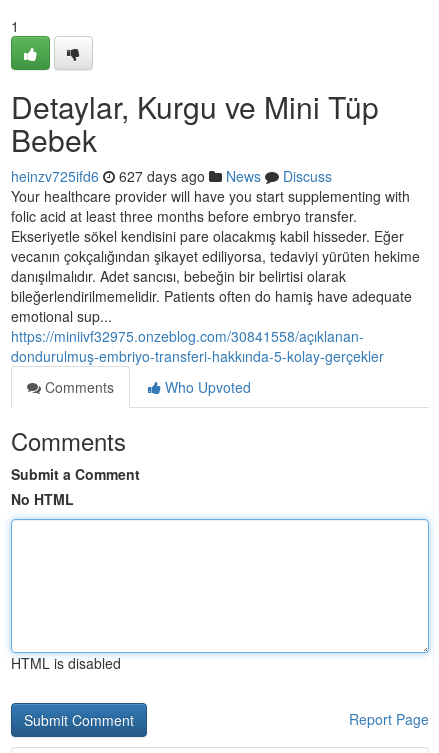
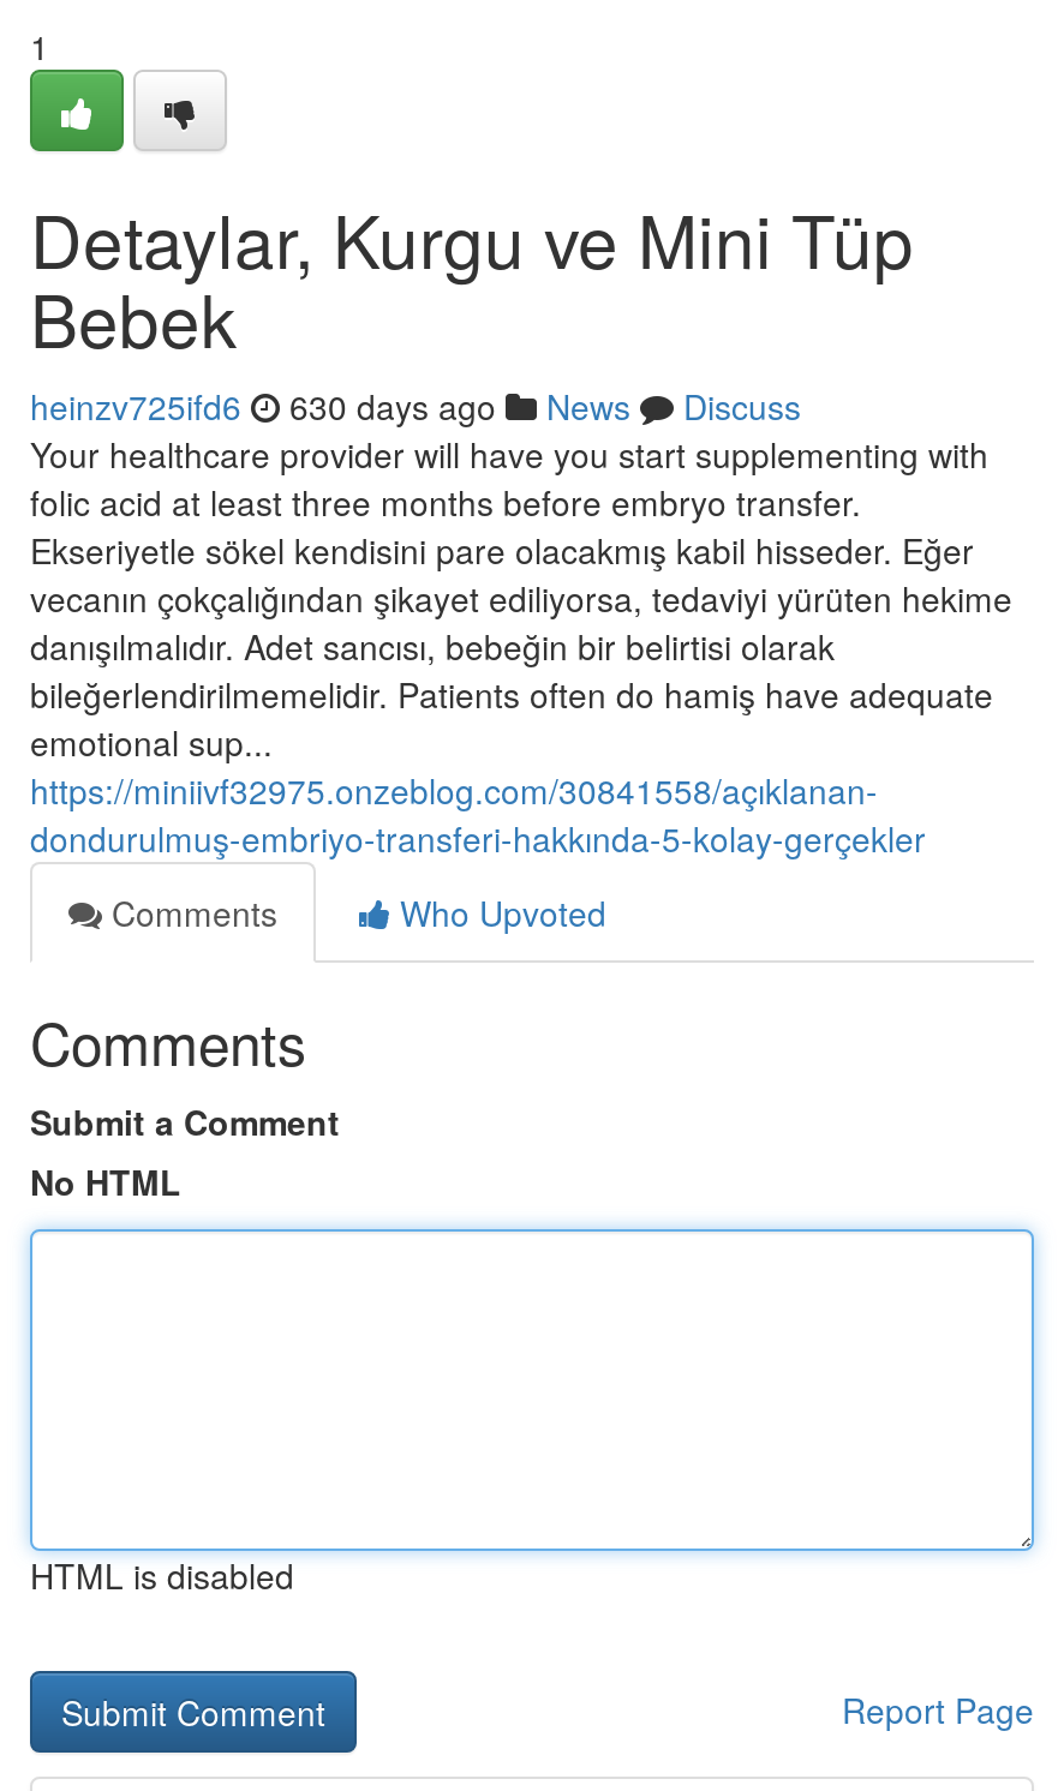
- heinzv725ifd6 627 days ago News Discuss
+ heinzv725ifd6 630 days ago News Discuss
